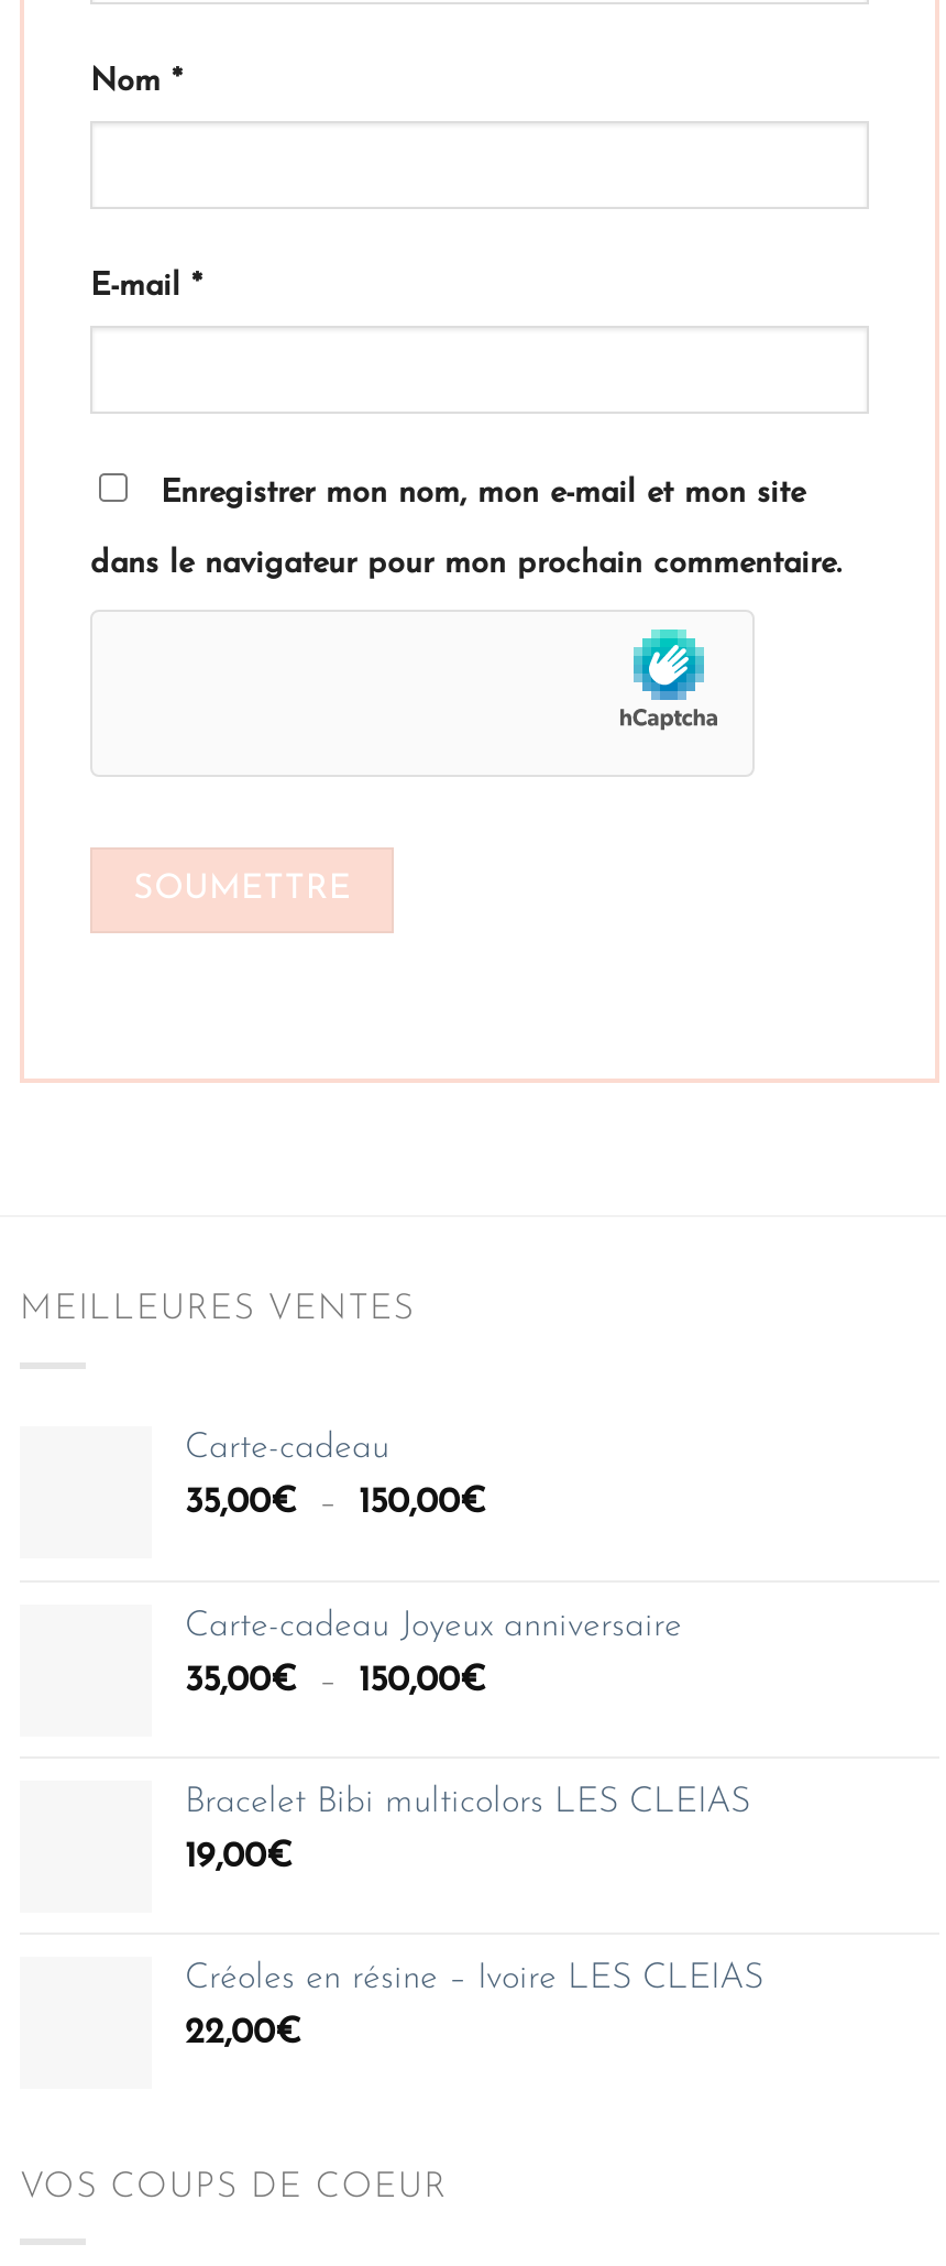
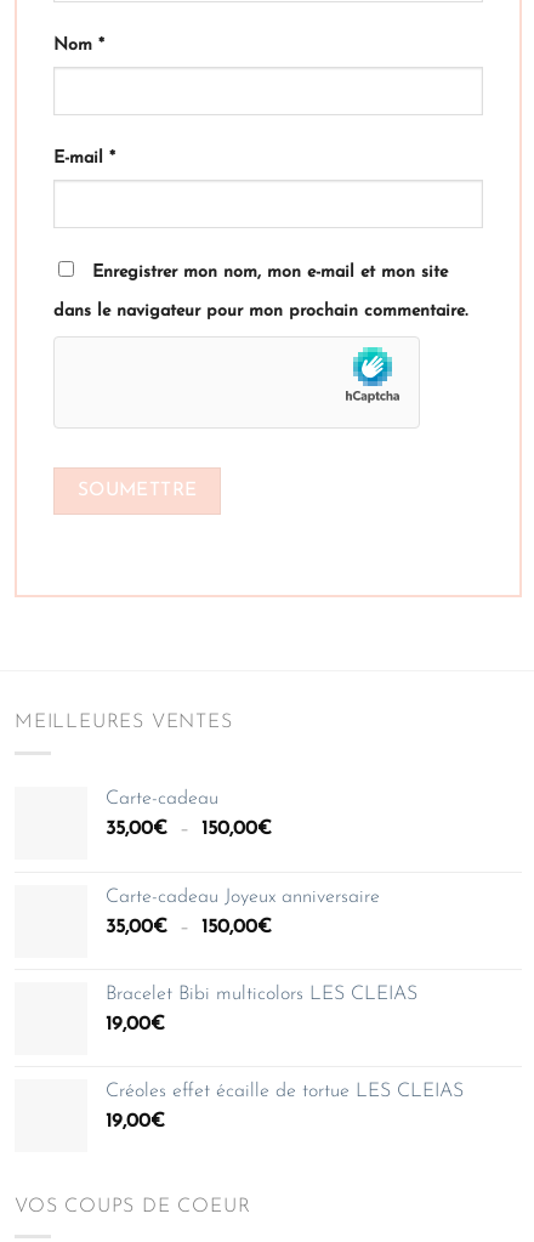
- Créoles en résine – Ivoire LES CLEIAS
+ Créoles effet écaille de tortue LES CLEIAS

- 22,00€
+ 19,00€
